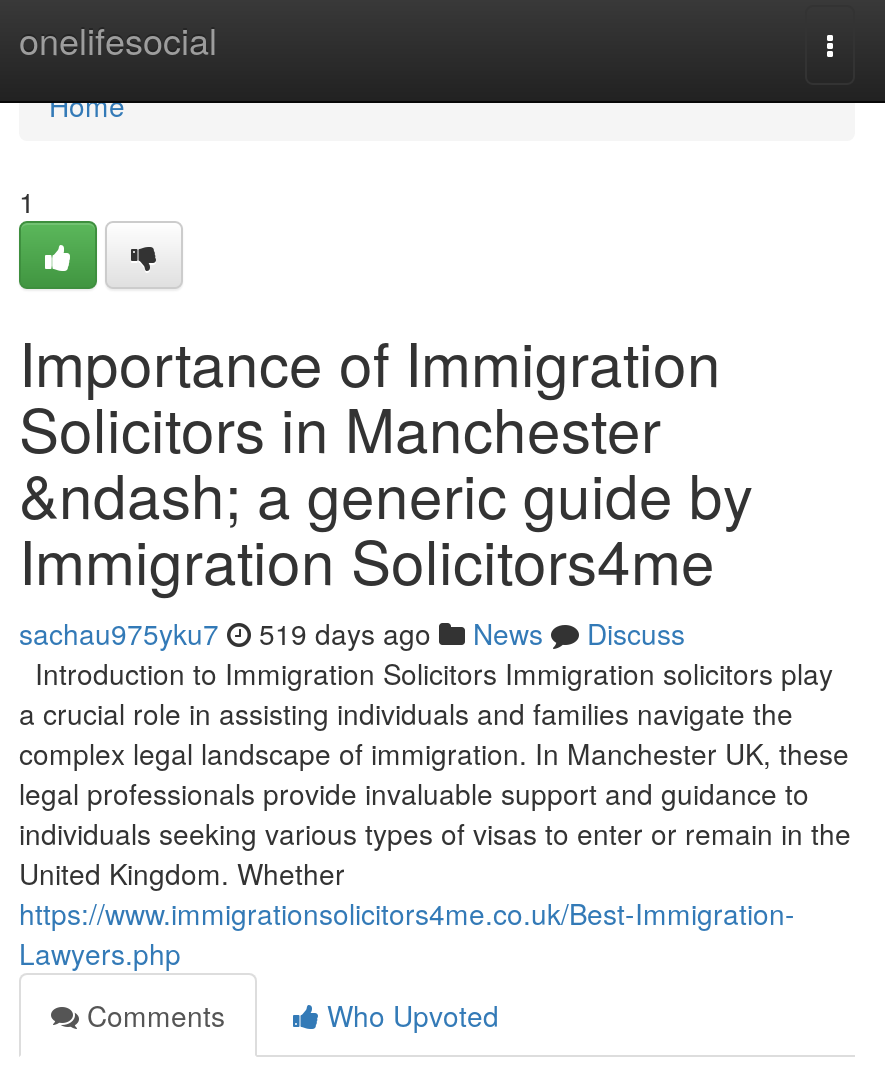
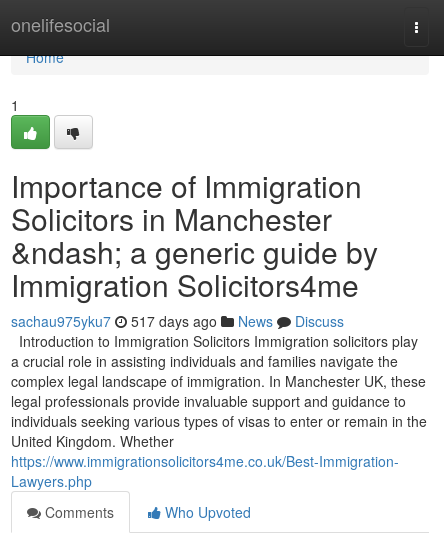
- sachau975yku7 519 days ago News Discuss
+ sachau975yku7 517 days ago News Discuss
